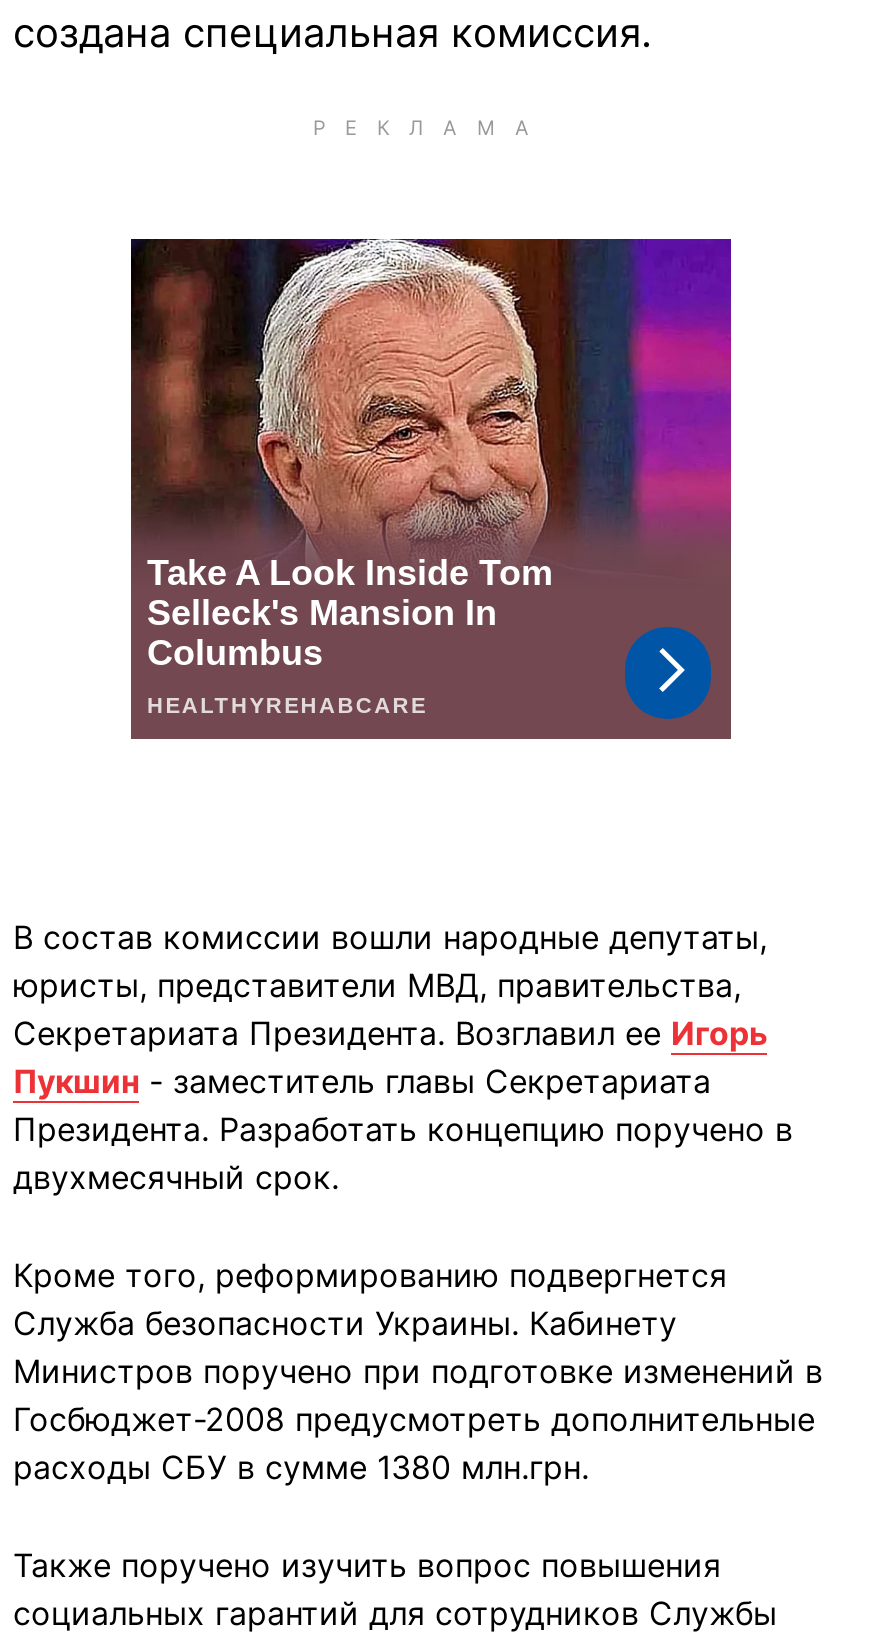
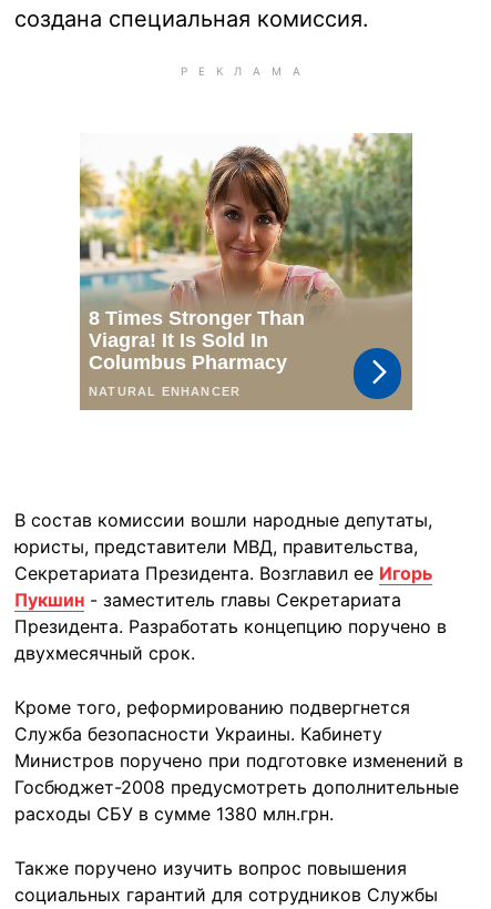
- [image]
+ [image]
